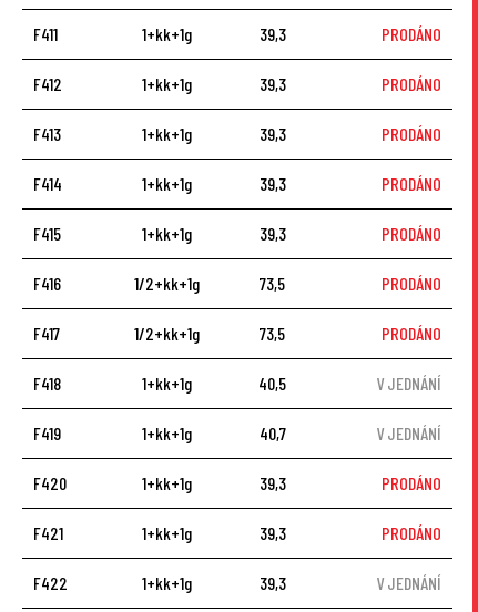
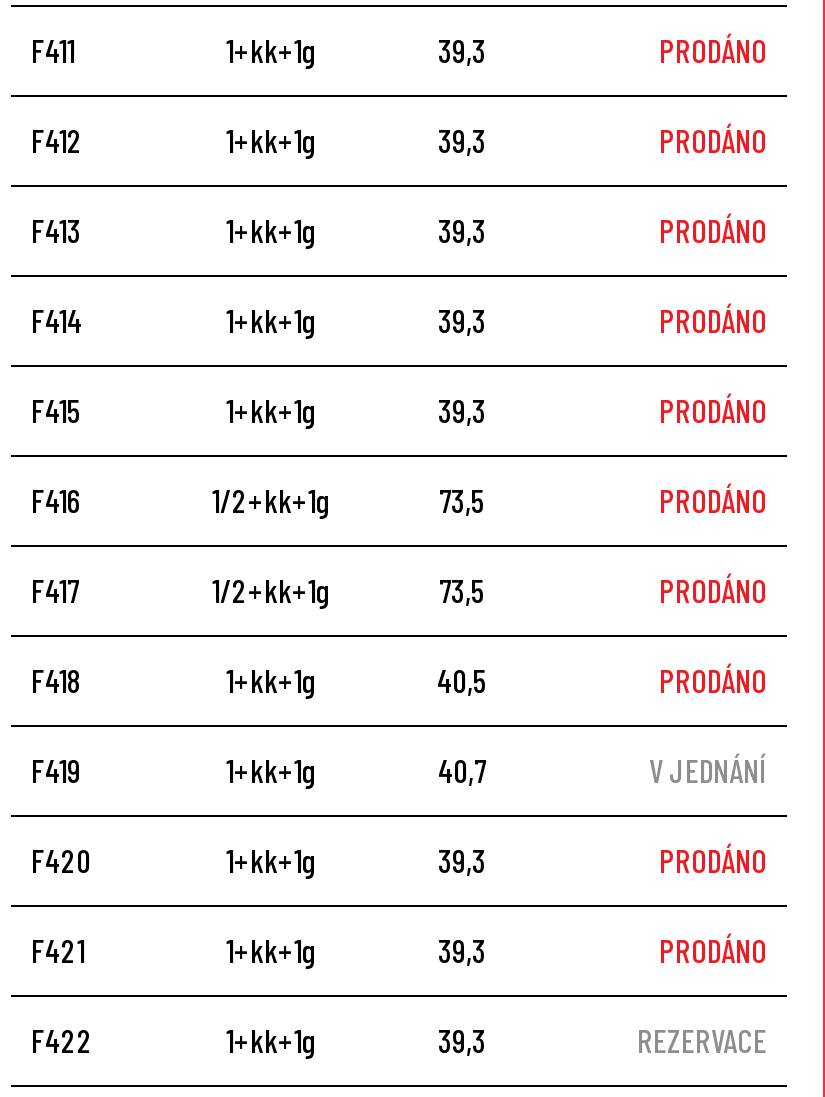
- V JEDNÁNÍ
+ PRODÁNO

- V JEDNÁNÍ
+ REZERVACE
